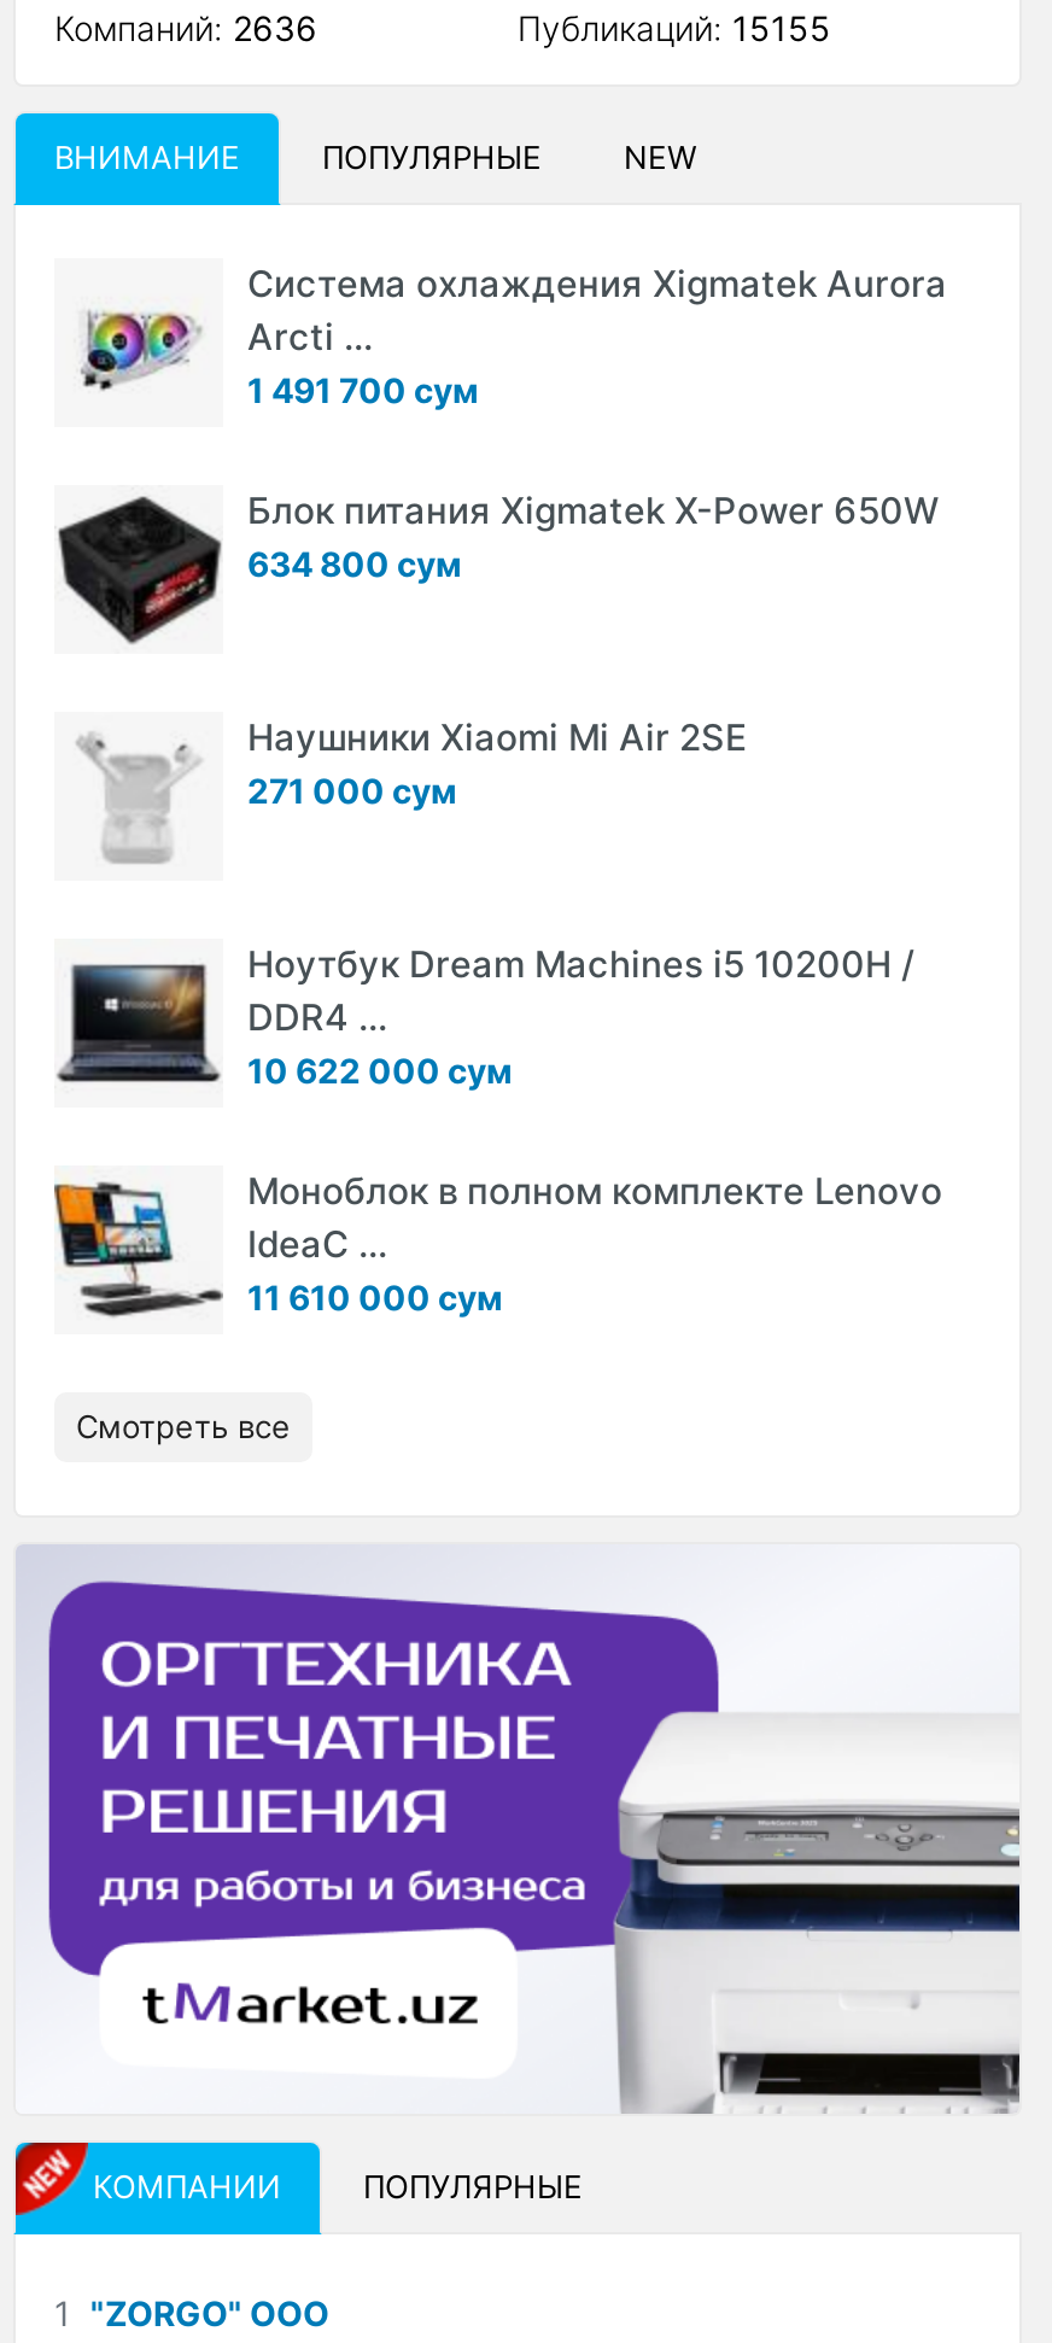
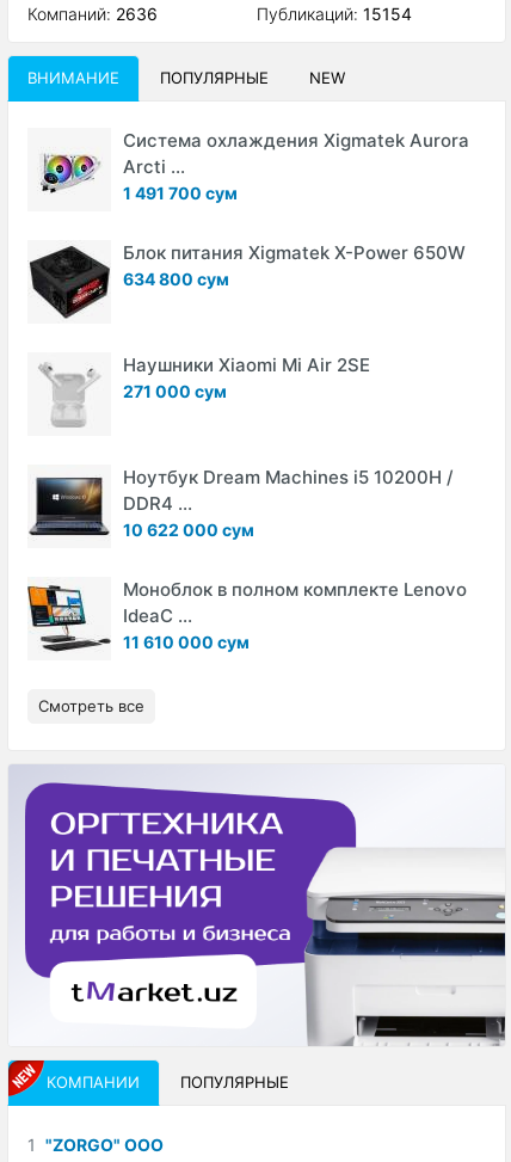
- Публикаций: 15155
+ Публикаций: 15154
